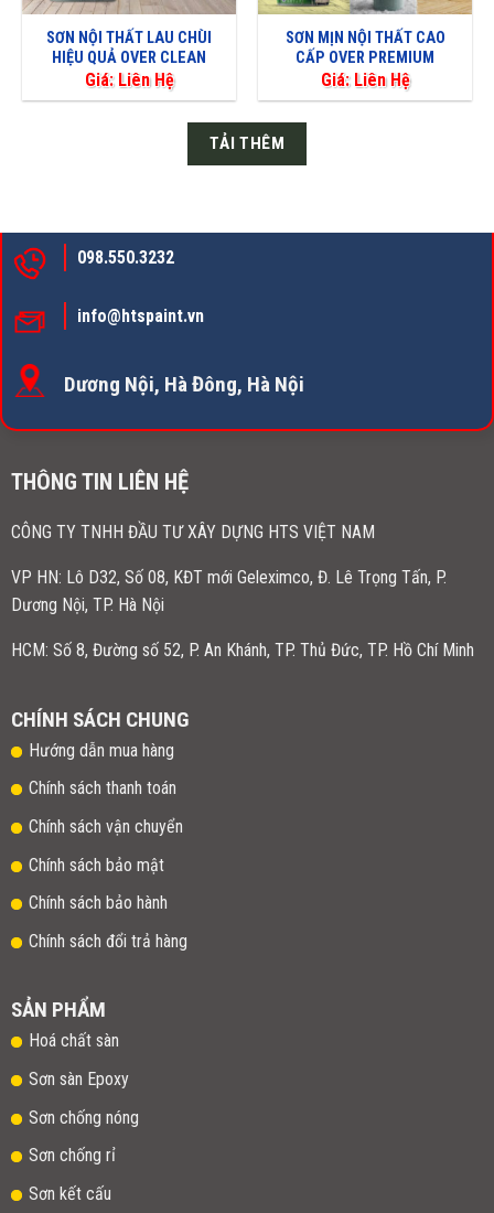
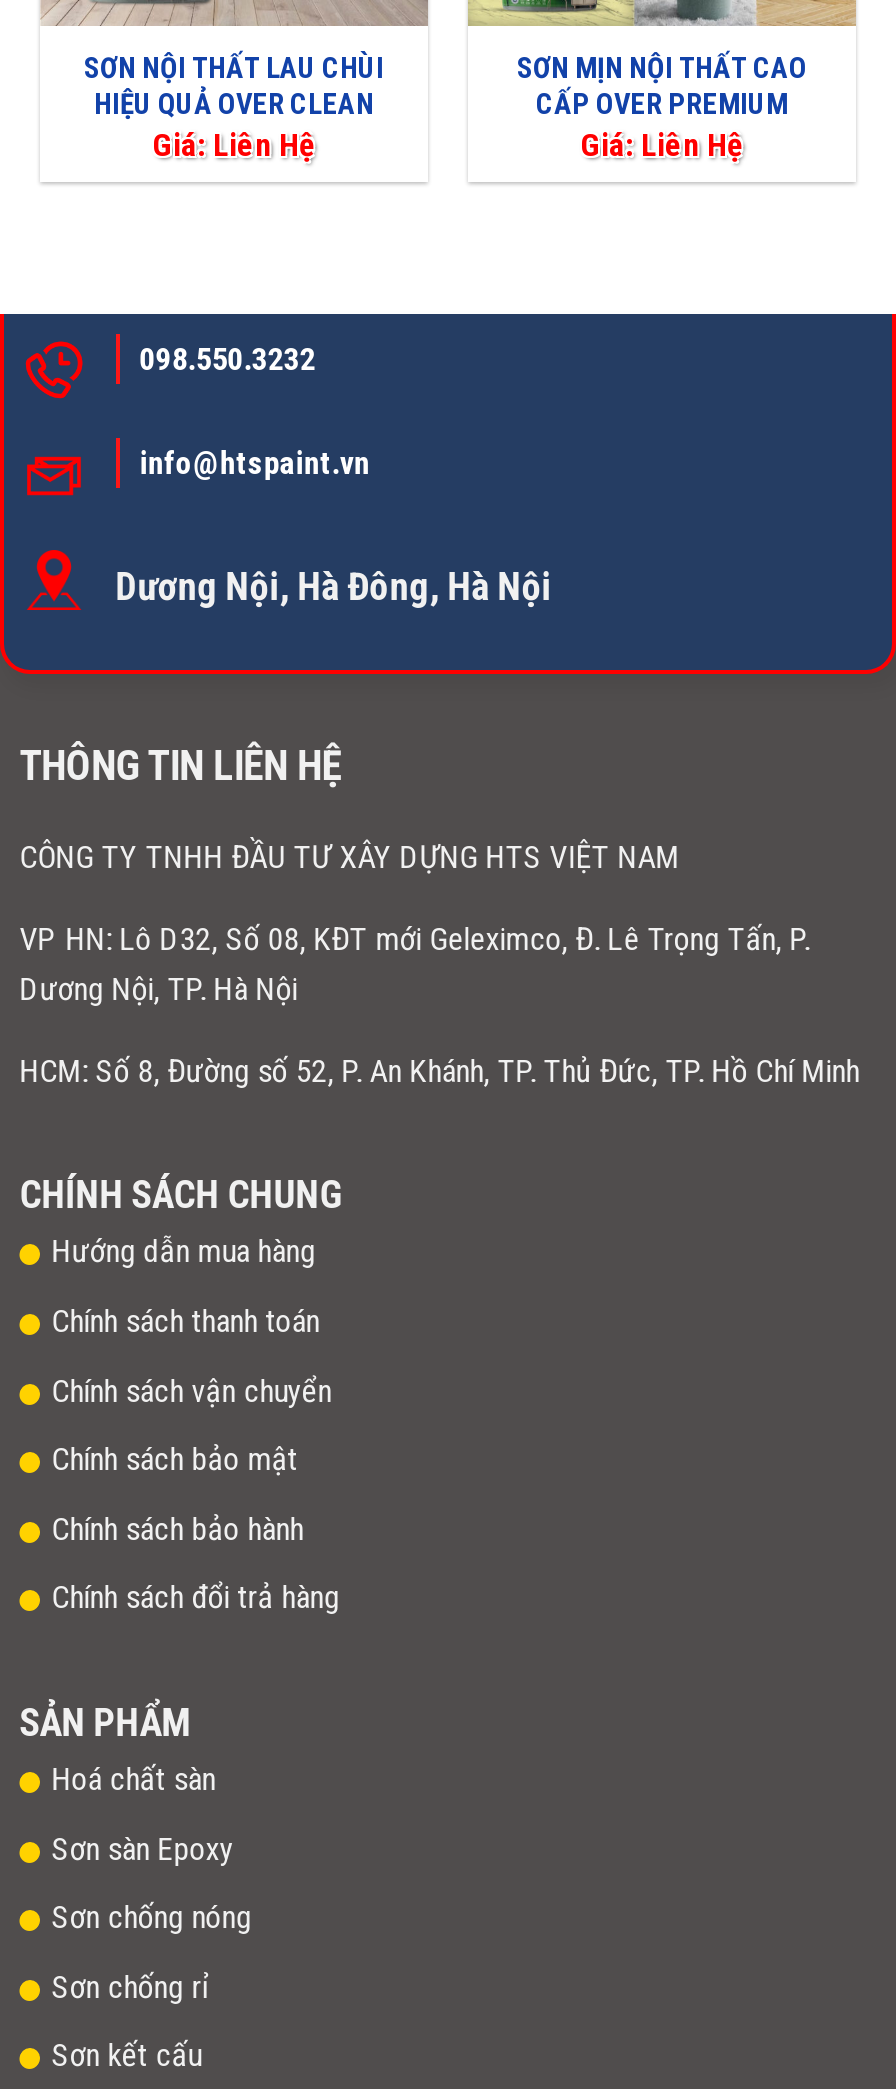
- TẢI THÊM
